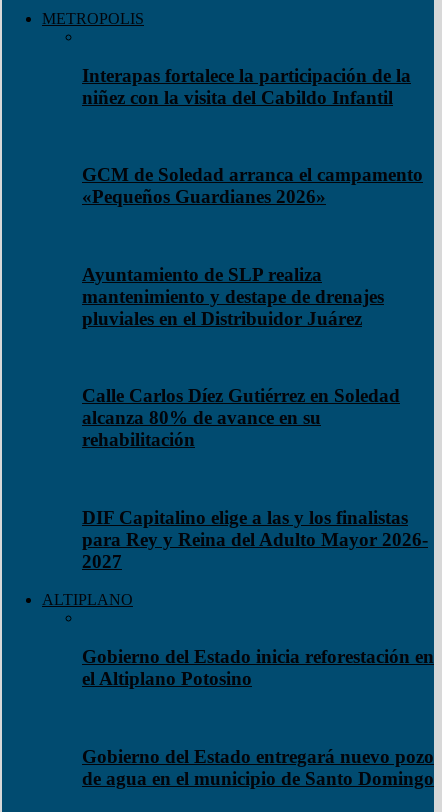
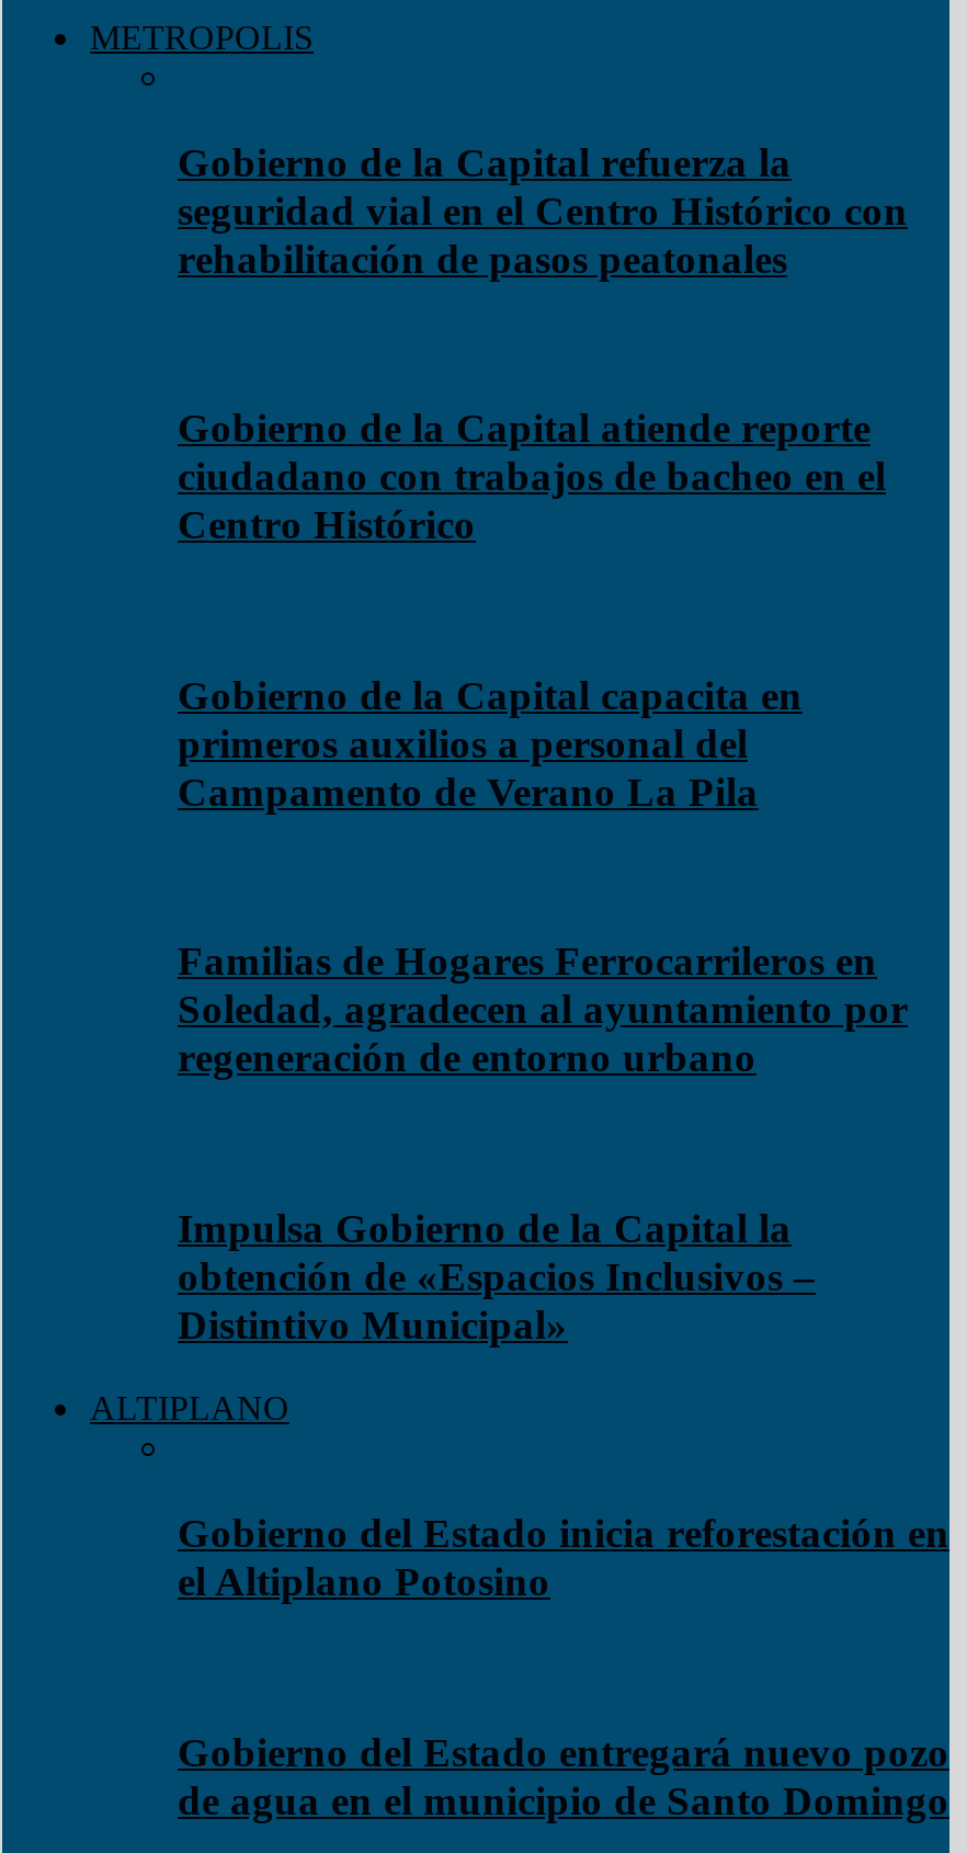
- Interapas fortalece la participación de la
- niñez con la visita del Cabildo Infantil
+ Gobierno de la Capital refuerza la
+ seguridad vial en el Centro Histórico con
+ rehabilitación de pasos peatonales

- GCM de Soledad arranca el campamento
- «Pequeños Guardianes 2026»
+ Gobierno de la Capital atiende reporte
+ ciudadano con trabajos de bacheo en el
+ Centro Histórico

- Ayuntamiento de SLP realiza
- mantenimiento y destape de drenajes
- pluviales en el Distribuidor Juárez
+ Gobierno de la Capital capacita en
+ primeros auxilios a personal del
+ Campamento de Verano La Pila

- Calle Carlos Díez Gutiérrez en Soledad
- alcanza 80% de avance en su
- rehabilitación
+ Familias de Hogares Ferrocarrileros en
+ Soledad, agradecen al ayuntamiento por
+ regeneración de entorno urbano

- DIF Capitalino elige a las y los finalistas
- para Rey y Reina del Adulto Mayor 2026-
- 2027
+ Impulsa Gobierno de la Capital la
+ obtención de «Espacios Inclusivos –
+ Distintivo Municipal»
